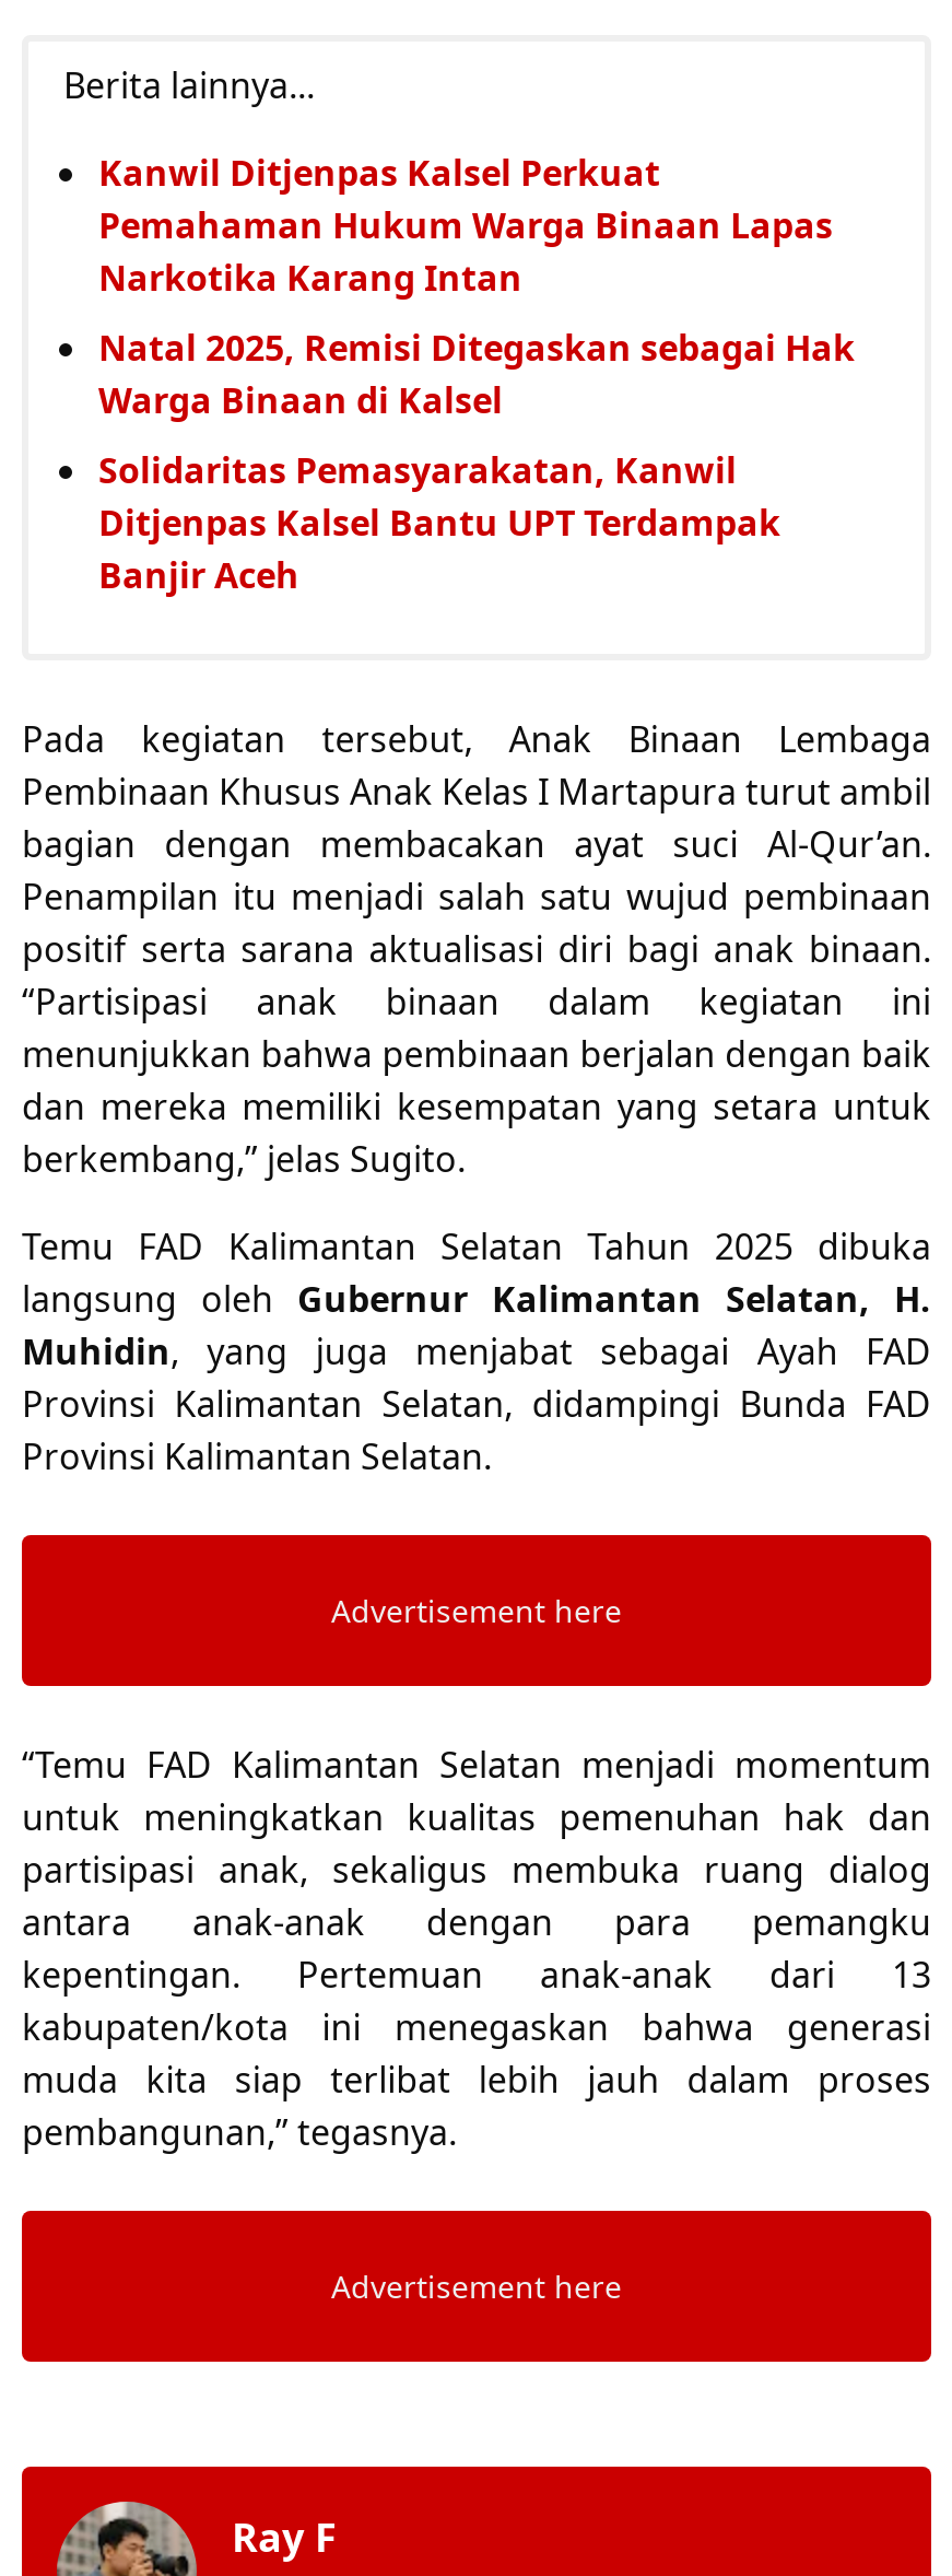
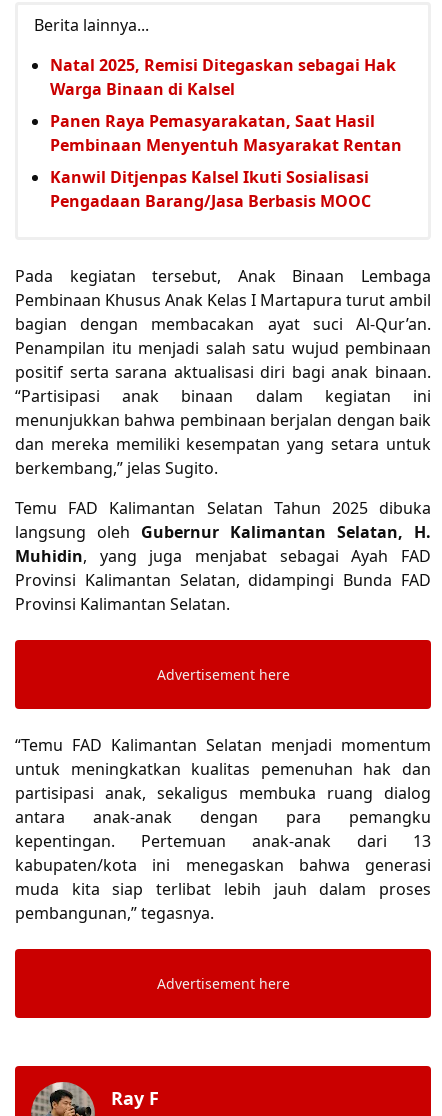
- Kanwil Ditjenpas Kalsel Perkuat
- Pemahaman Hukum Warga Binaan Lapas
- Narkotika Karang Intan

moved up: Natal 2025, Remisi Ditegaskan sebagai Hak | Warga Binaan di Kalsel

- Solidaritas Pemasyarakatan, Kanwil
- Ditjenpas Kalsel Bantu UPT Terdampak
- Banjir Aceh
+ Panen Raya Pemasyarakatan, Saat Hasil
+ Pembinaan Menyentuh Masyarakat Rentan
+ Kanwil Ditjenpas Kalsel Ikuti Sosialisasi
+ Pengadaan Barang/Jasa Berbasis MOOC
